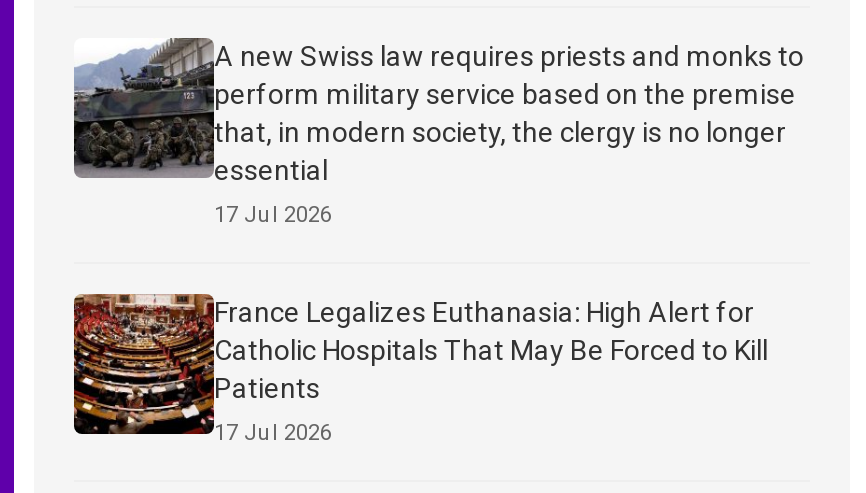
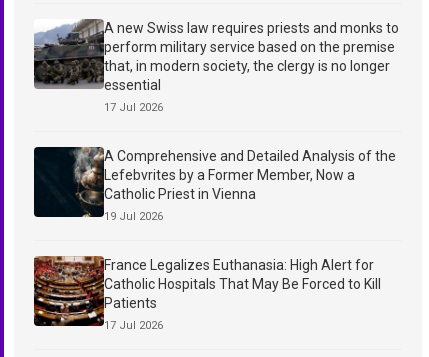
+ [image]
+ A Comprehensive and Detailed Analysis of the
+ Lefebvrites by a Former Member, Now a
+ Catholic Priest in Vienna
+ 19 Jul 2026
